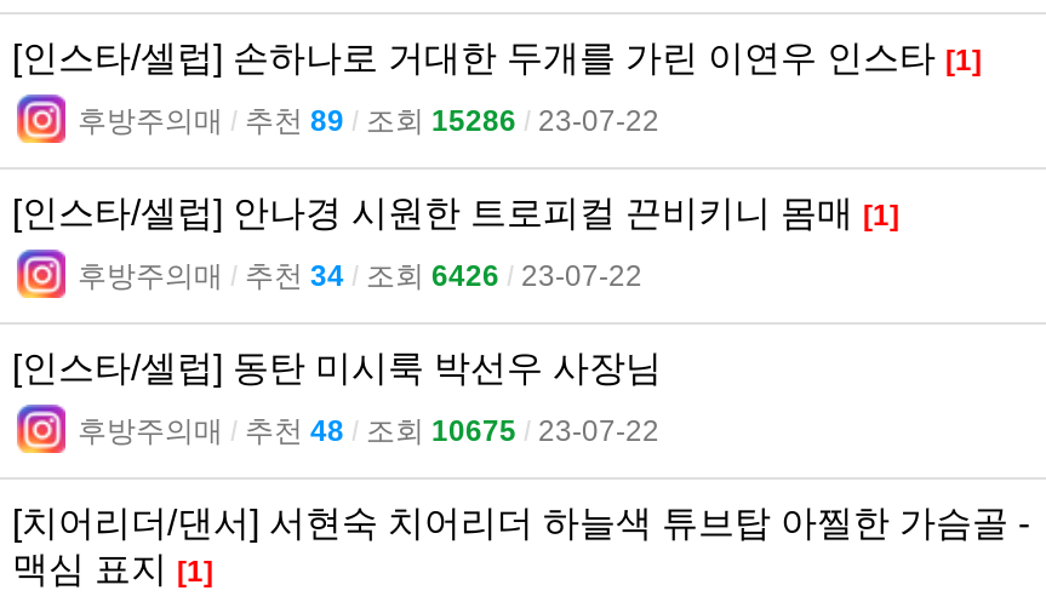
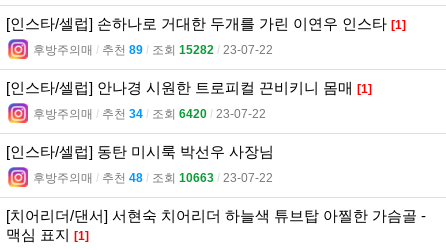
- 후방주의매 l 추천 89 l 조회 15286 l 23-07-22
+ 후방주의매 l 추천 89 l 조회 15282 l 23-07-22

- 후방주의매 l 추천 34 l 조회 6426 l 23-07-22
+ 후방주의매 l 추천 34 l 조회 6420 l 23-07-22

- 후방주의매 l 추천 48 l 조회 10675 l 23-07-22
+ 후방주의매 l 추천 48 l 조회 10663 l 23-07-22
